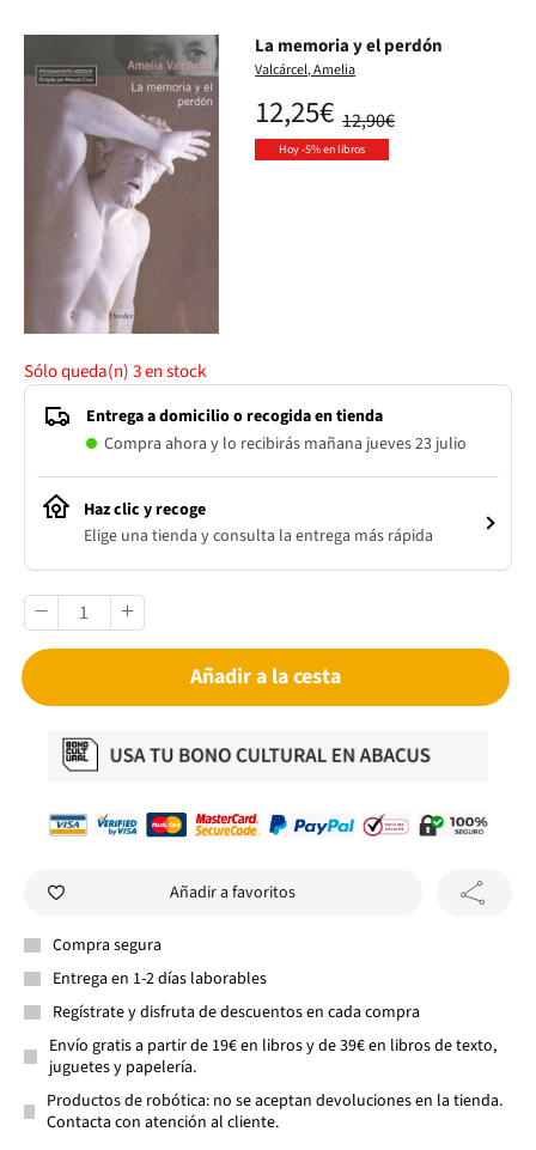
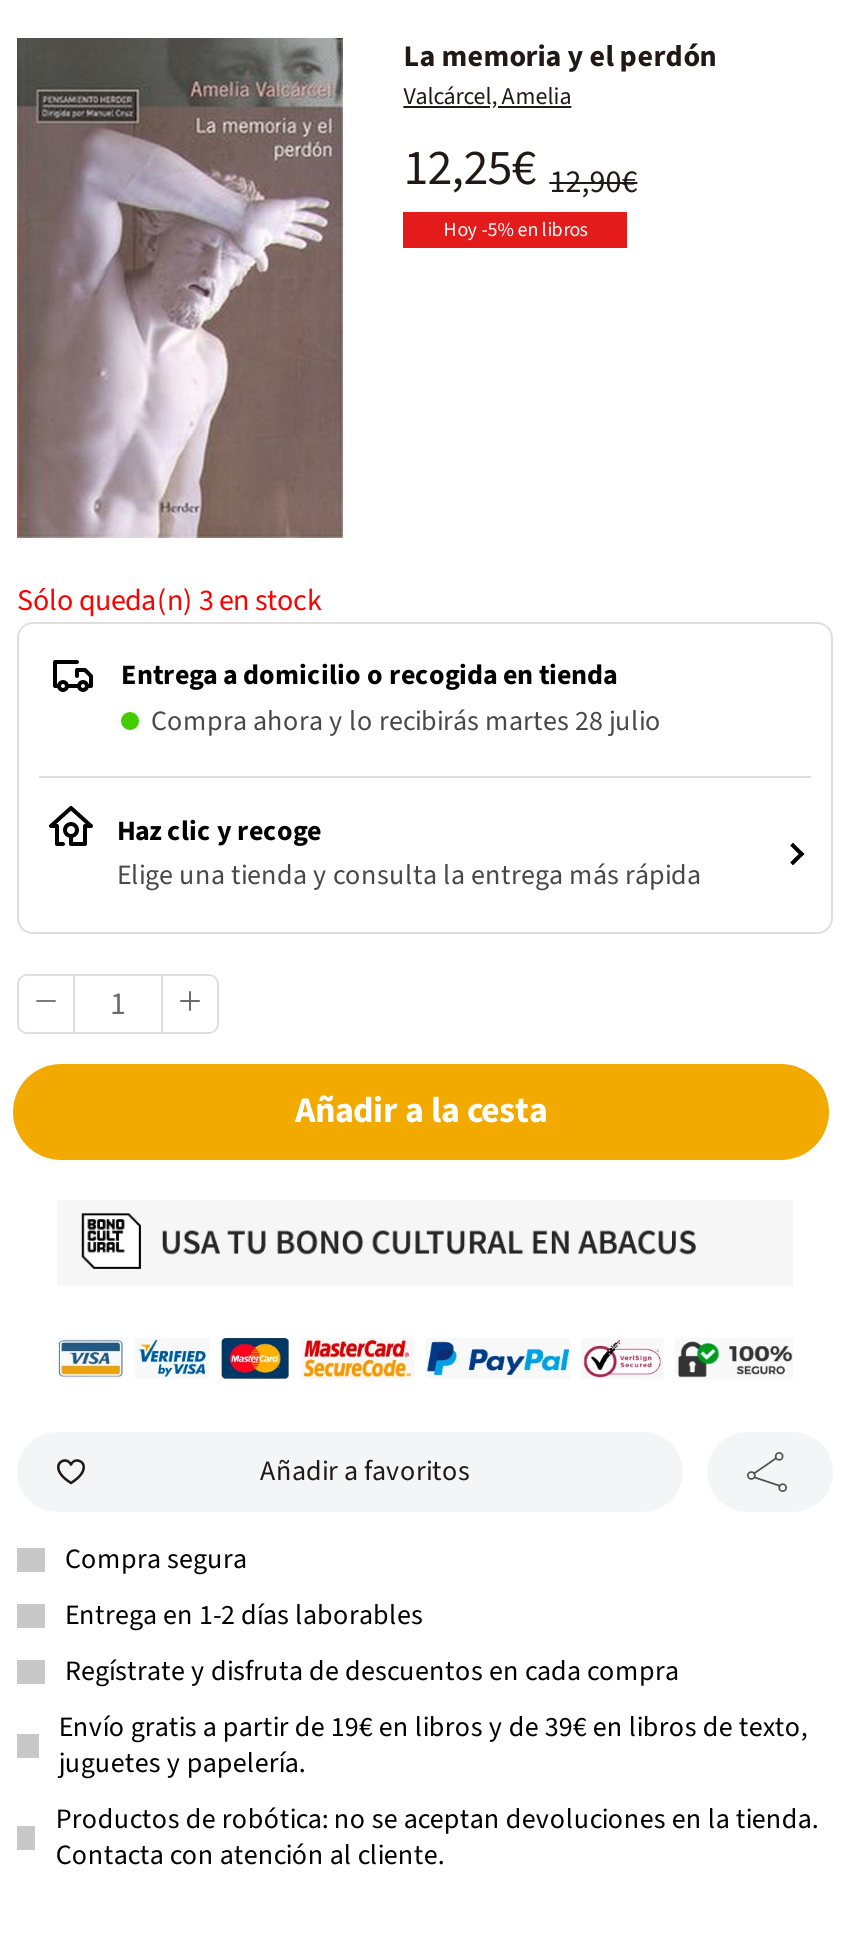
- Compra ahora y lo recibirás mañana jueves 23 julio
+ Compra ahora y lo recibirás martes 28 julio
